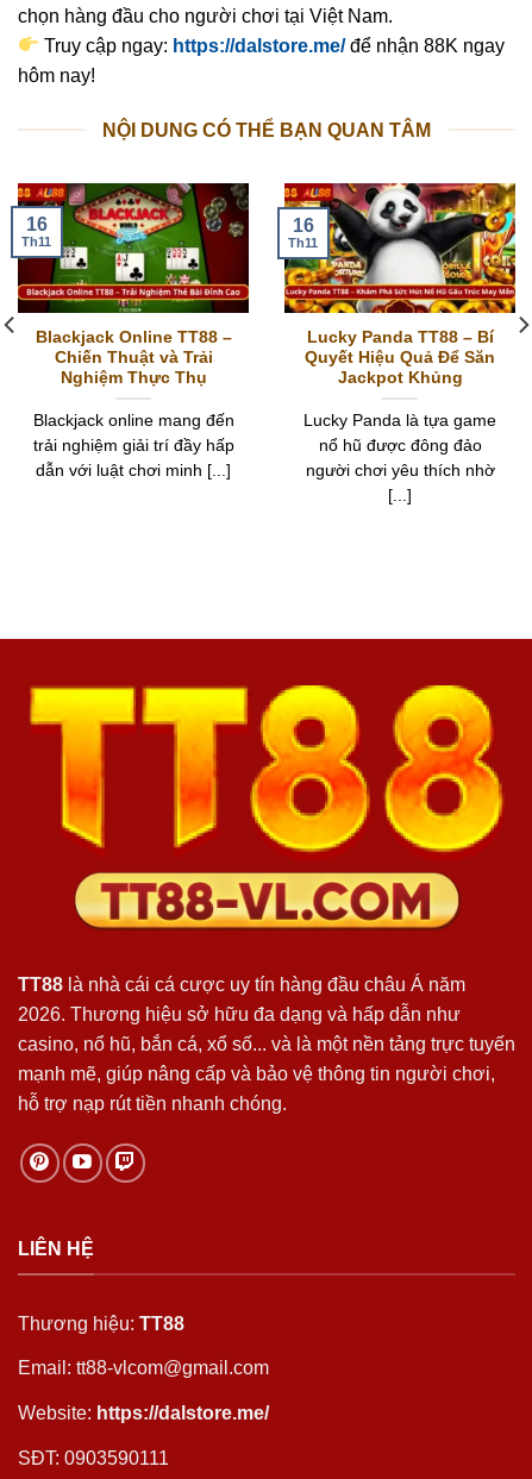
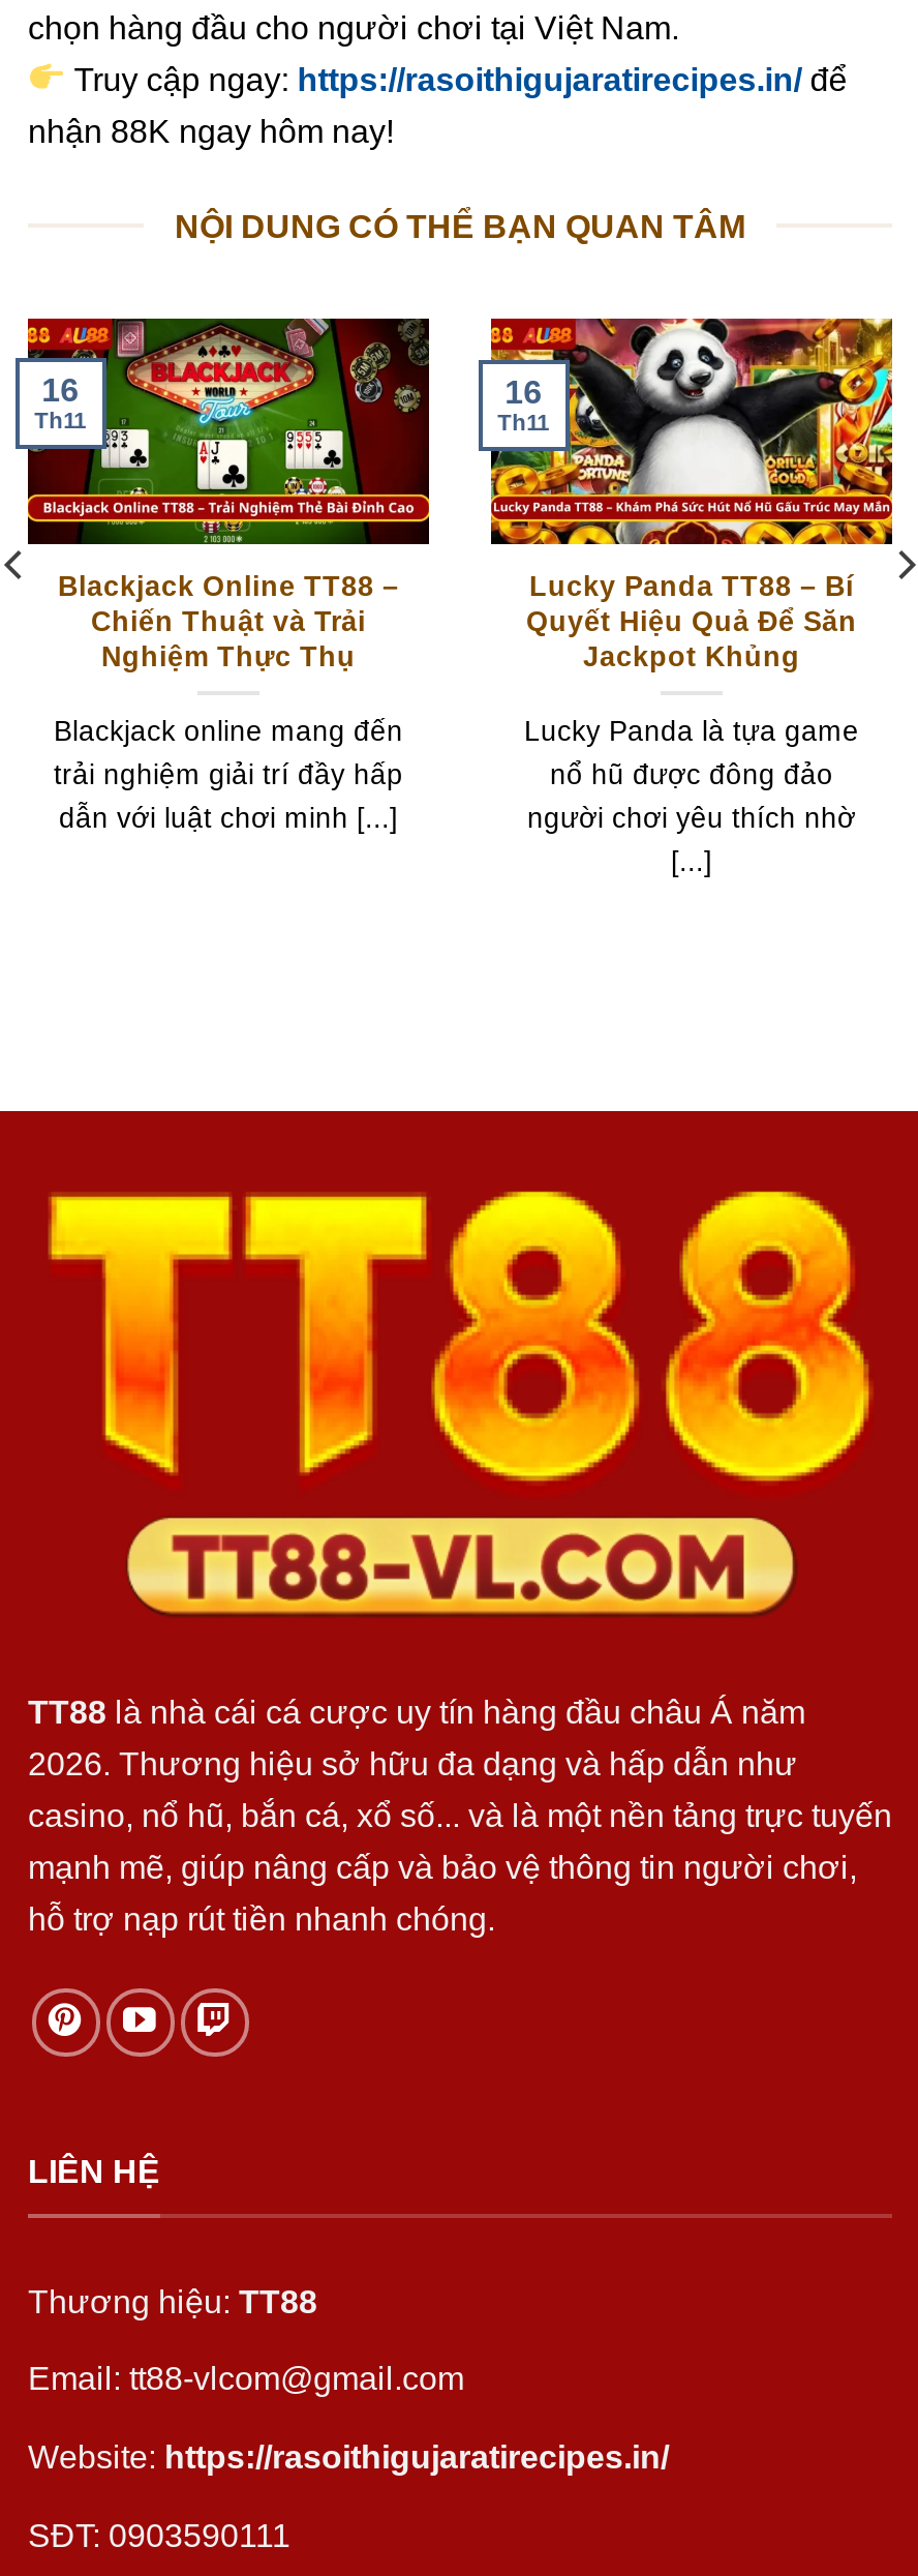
- Truy cập ngay: https://dalstore.me/ để nhận 88K ngay
+ Truy cập ngay: https://rasoithigujaratirecipes.in/ để

- hôm nay!
+ nhận 88K ngay hôm nay!

- Website: https://dalstore.me/
+ Website: https://rasoithigujaratirecipes.in/
